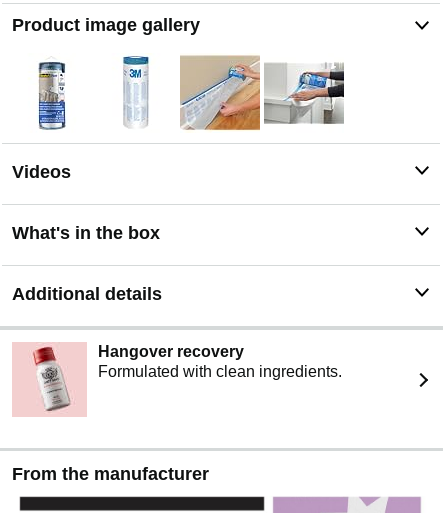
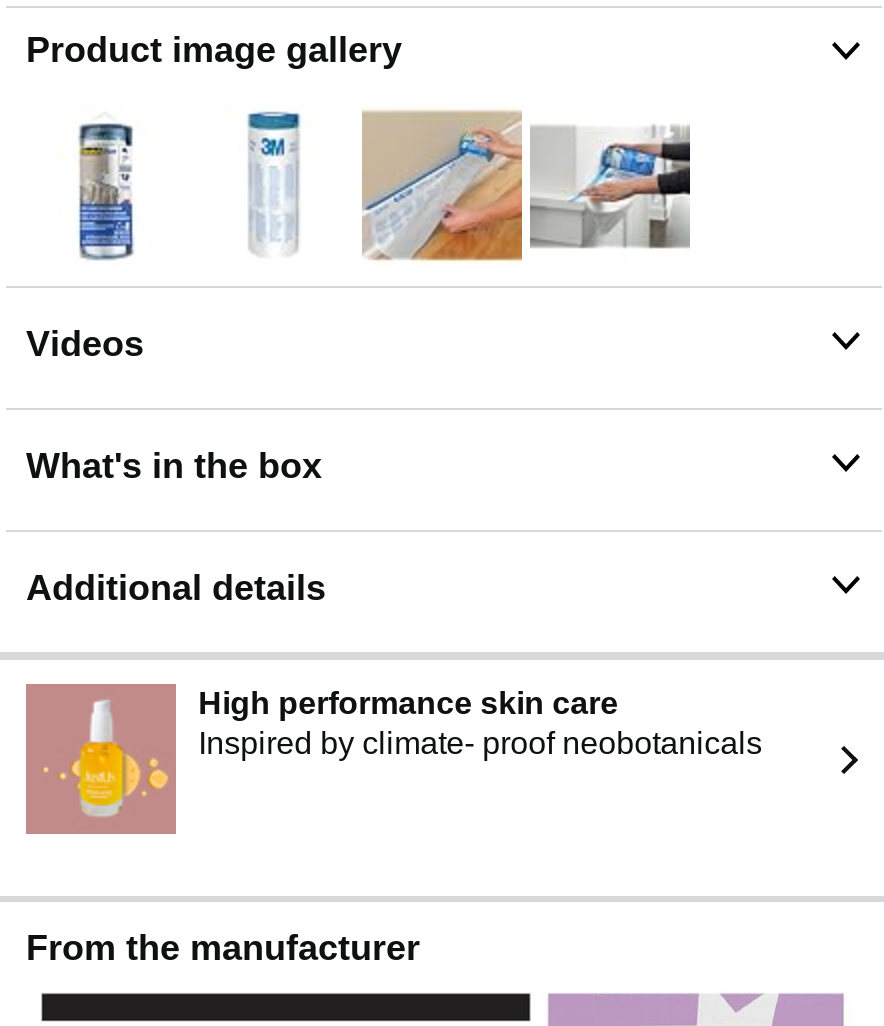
- [image]
- Hangover recovery
- Formulated with clean ingredients.
+ [image]
+ High performance skin care
+ Inspired by climate- proof neobotanicals
